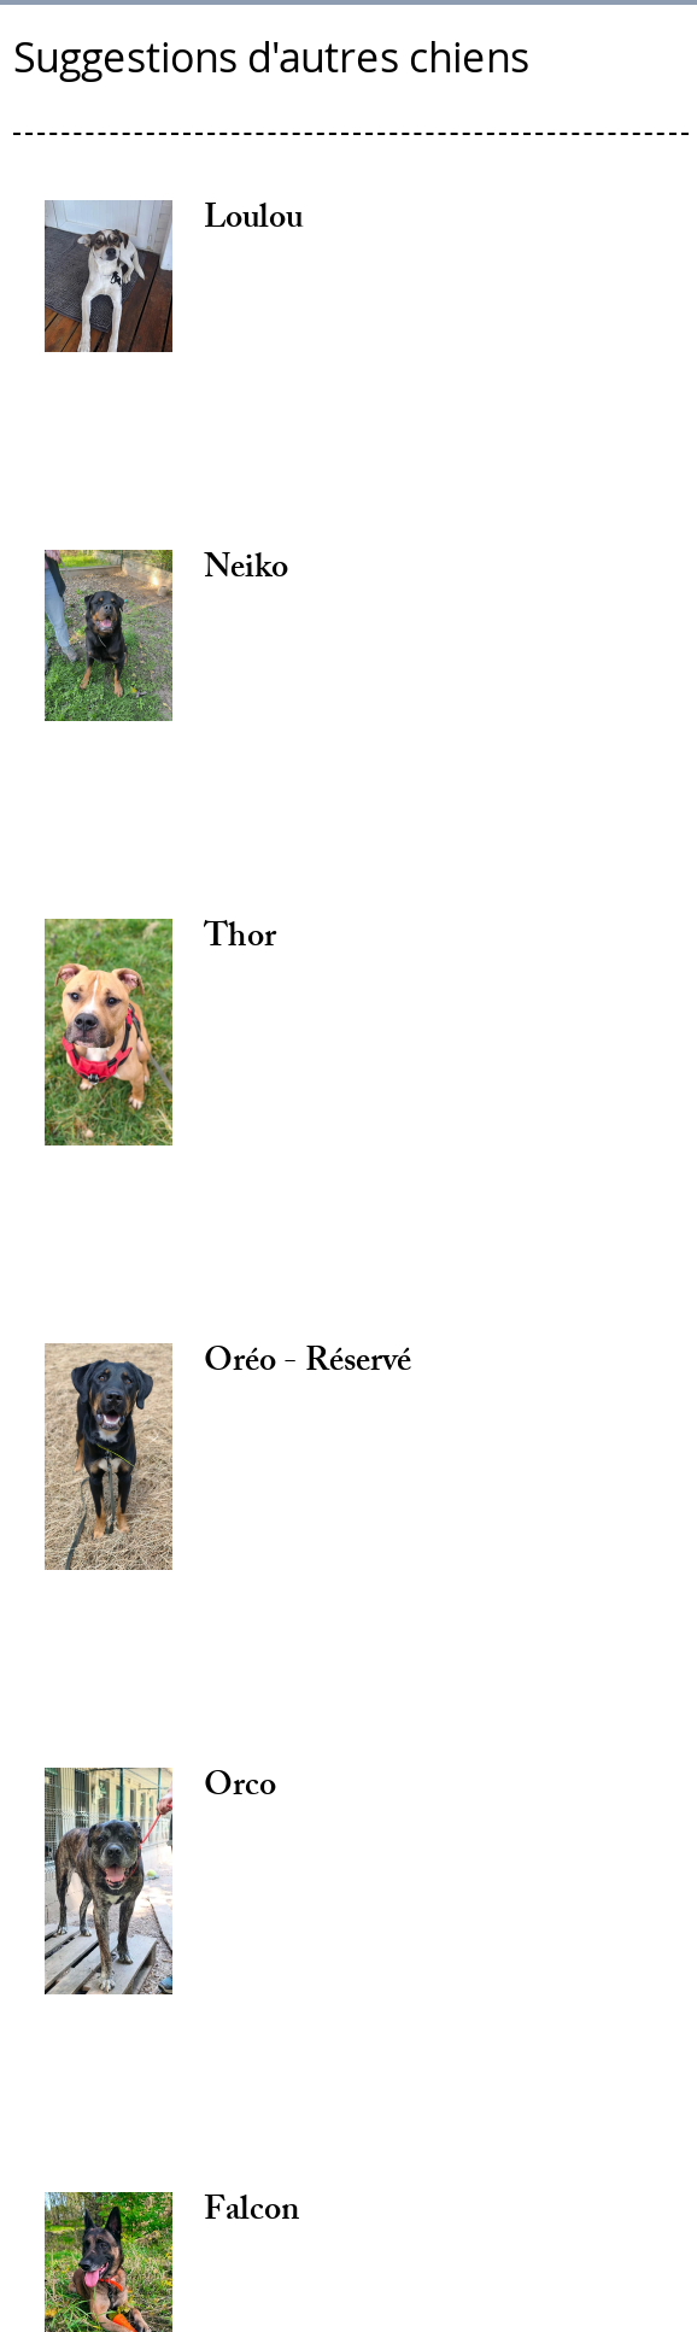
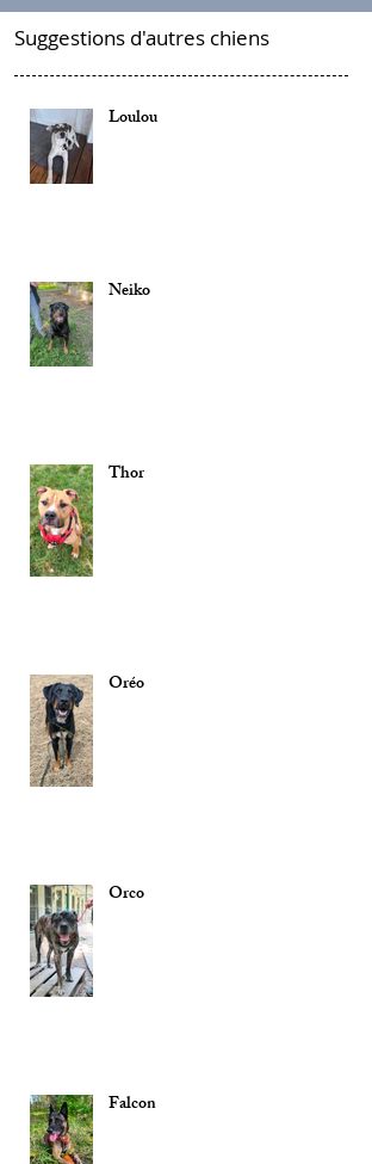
- Oréo - Réservé
+ Oréo
